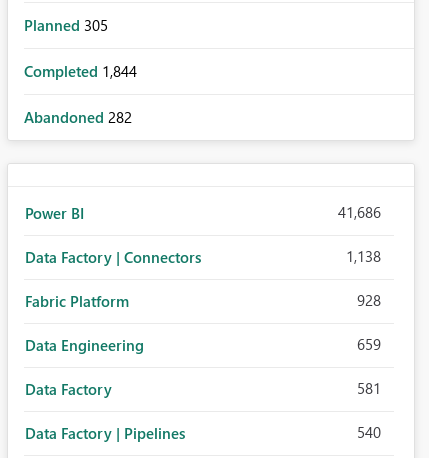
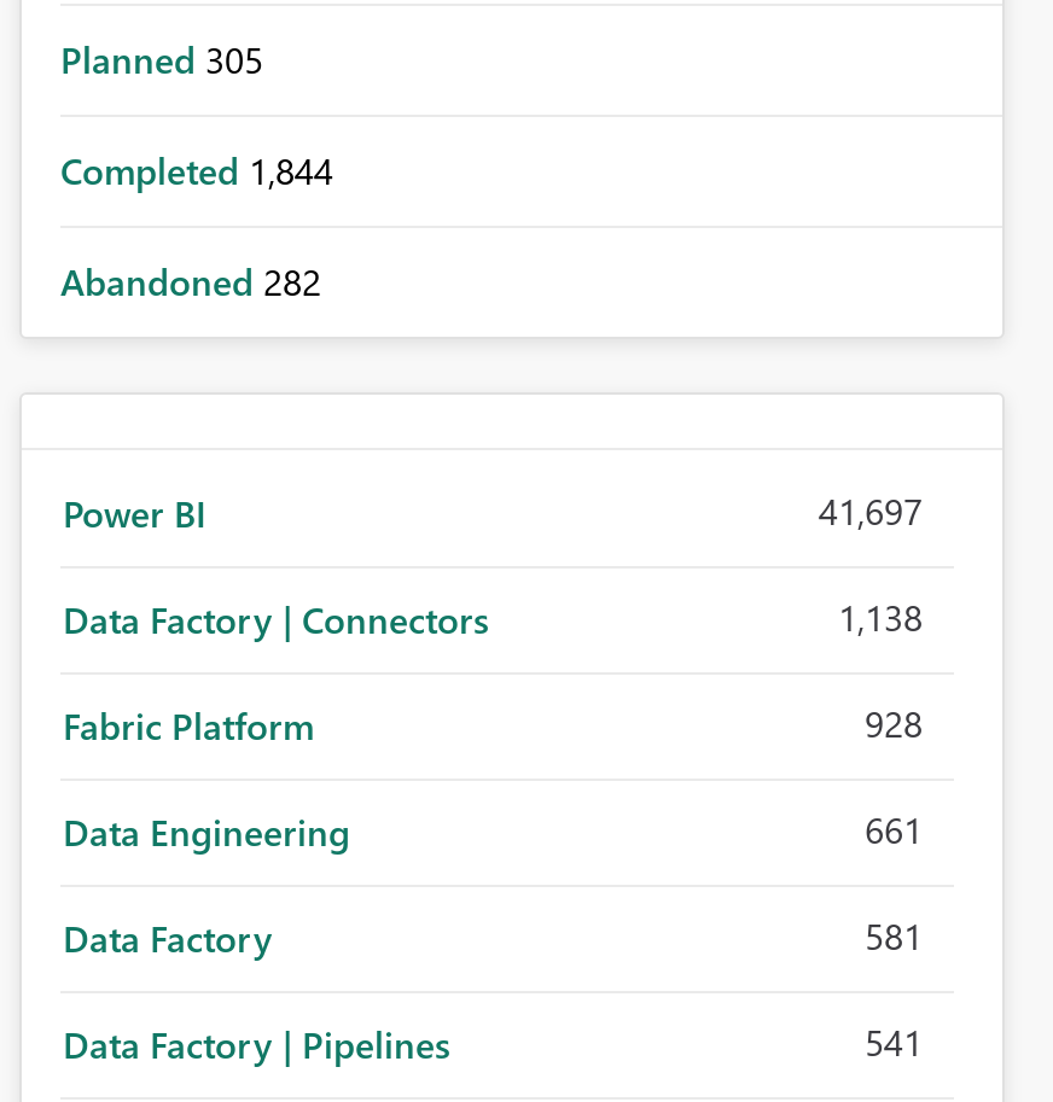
- 41,686
+ 41,697

- 659
+ 661

- 540
+ 541
